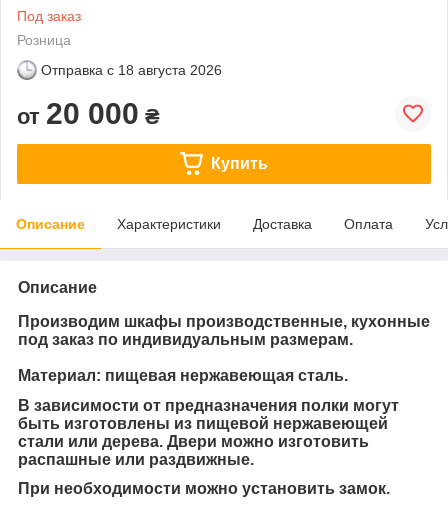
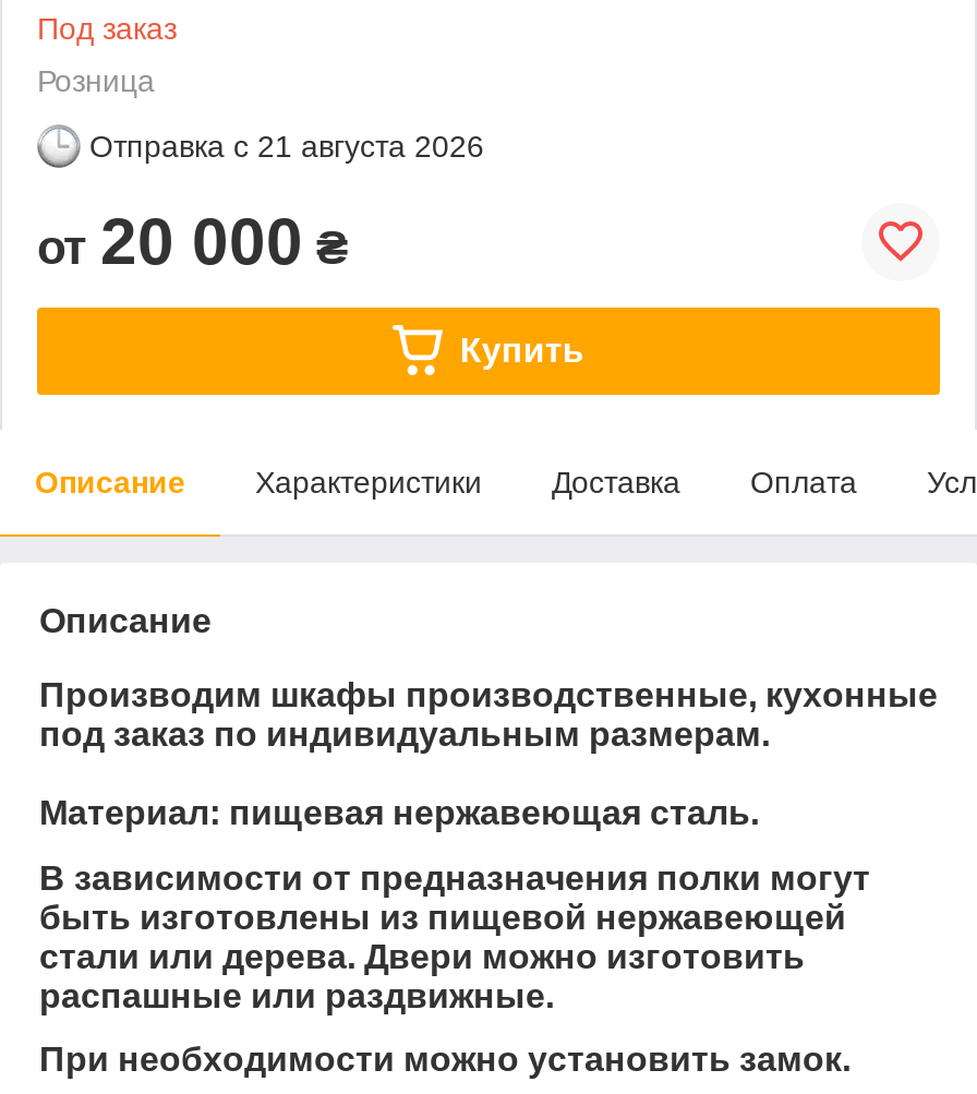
- Отправка с 18 августа 2026
+ Отправка с 21 августа 2026
